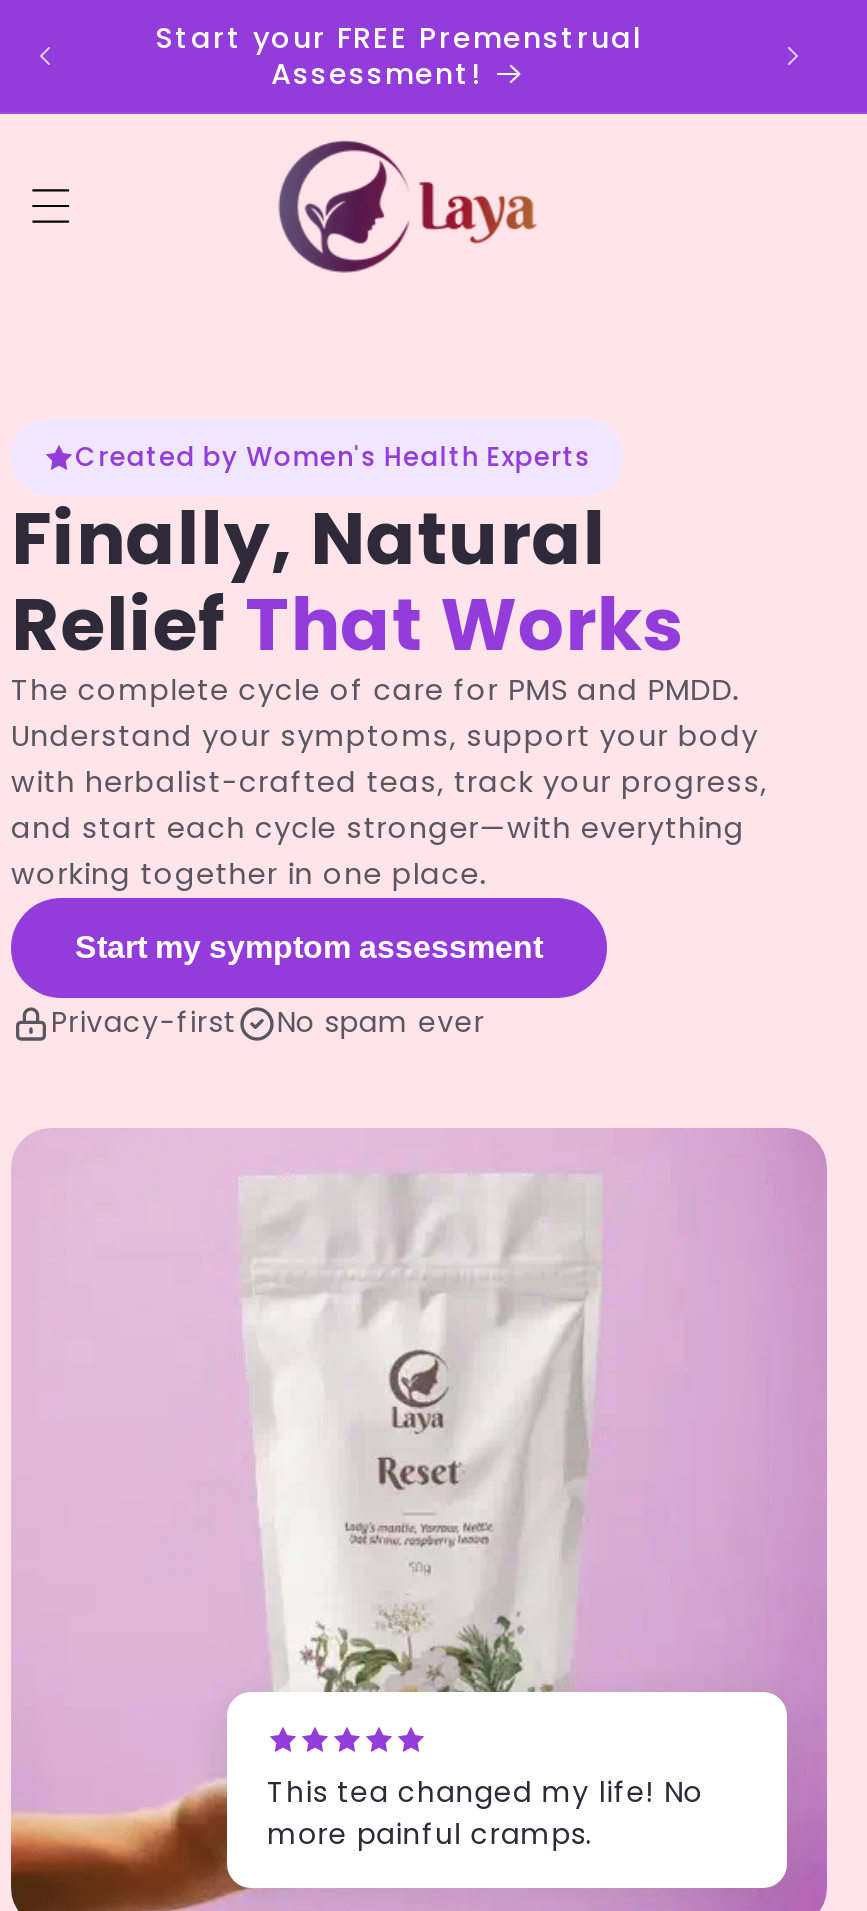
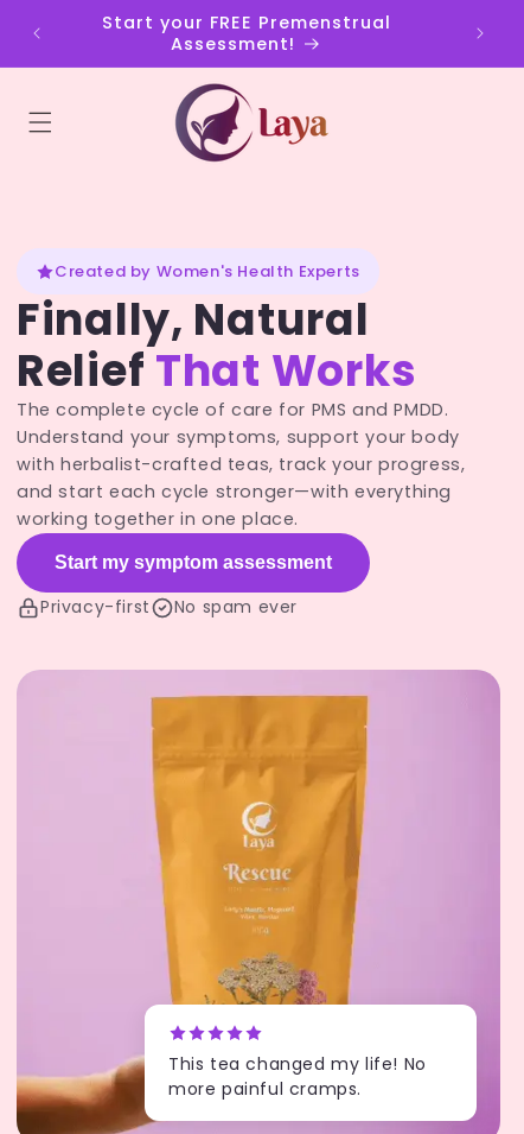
- [image]
+ [image]
